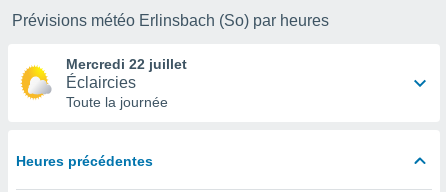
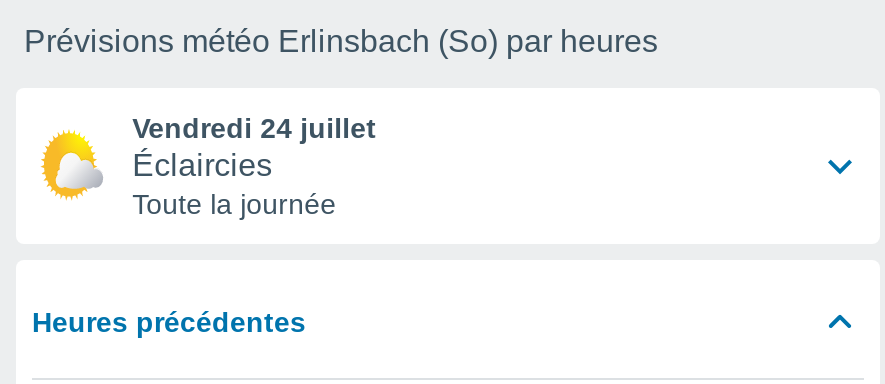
- Mercredi 22 juillet
+ Vendredi 24 juillet
